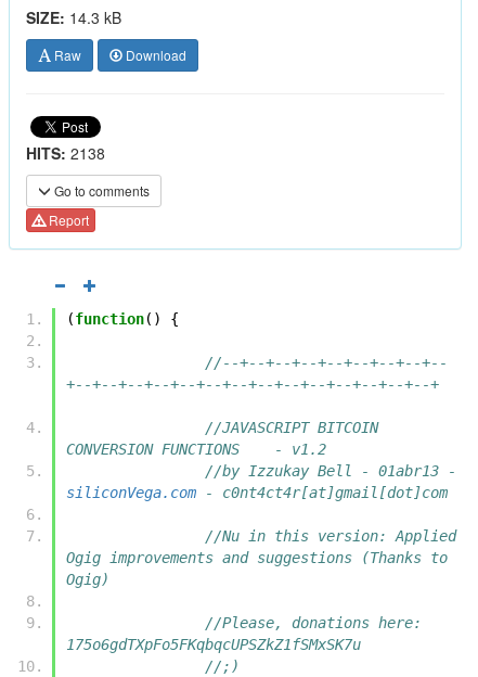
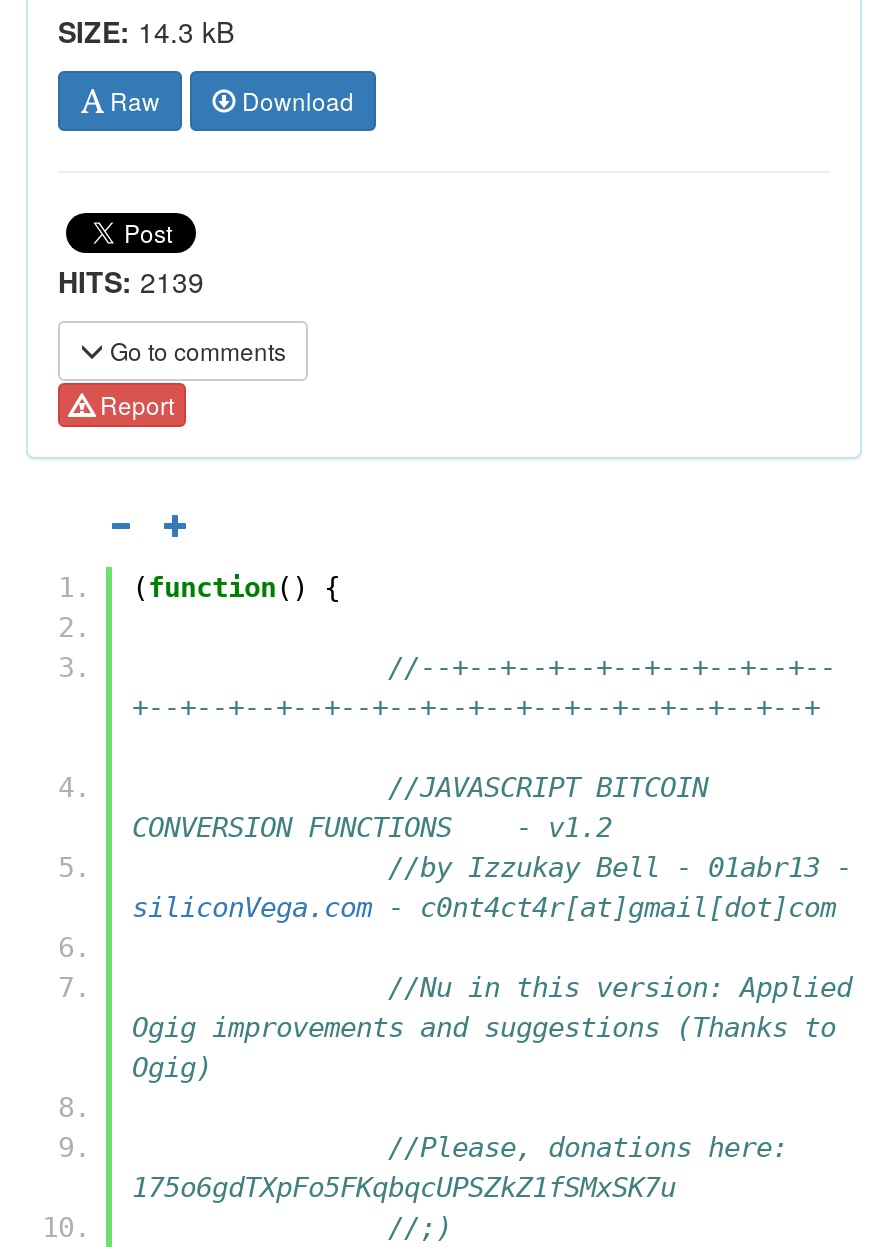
- HITS: 2138
+ HITS: 2139
